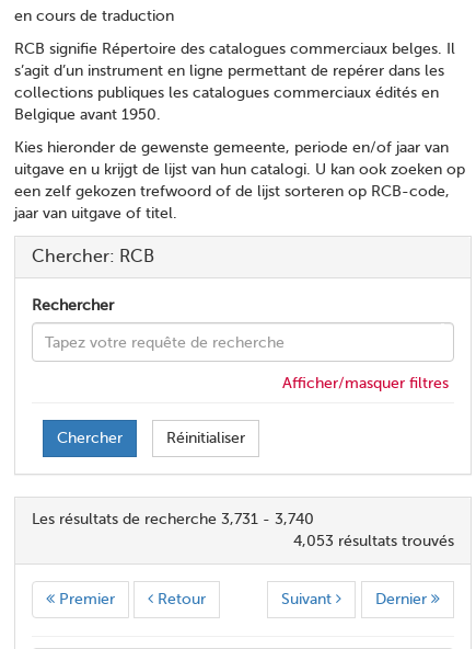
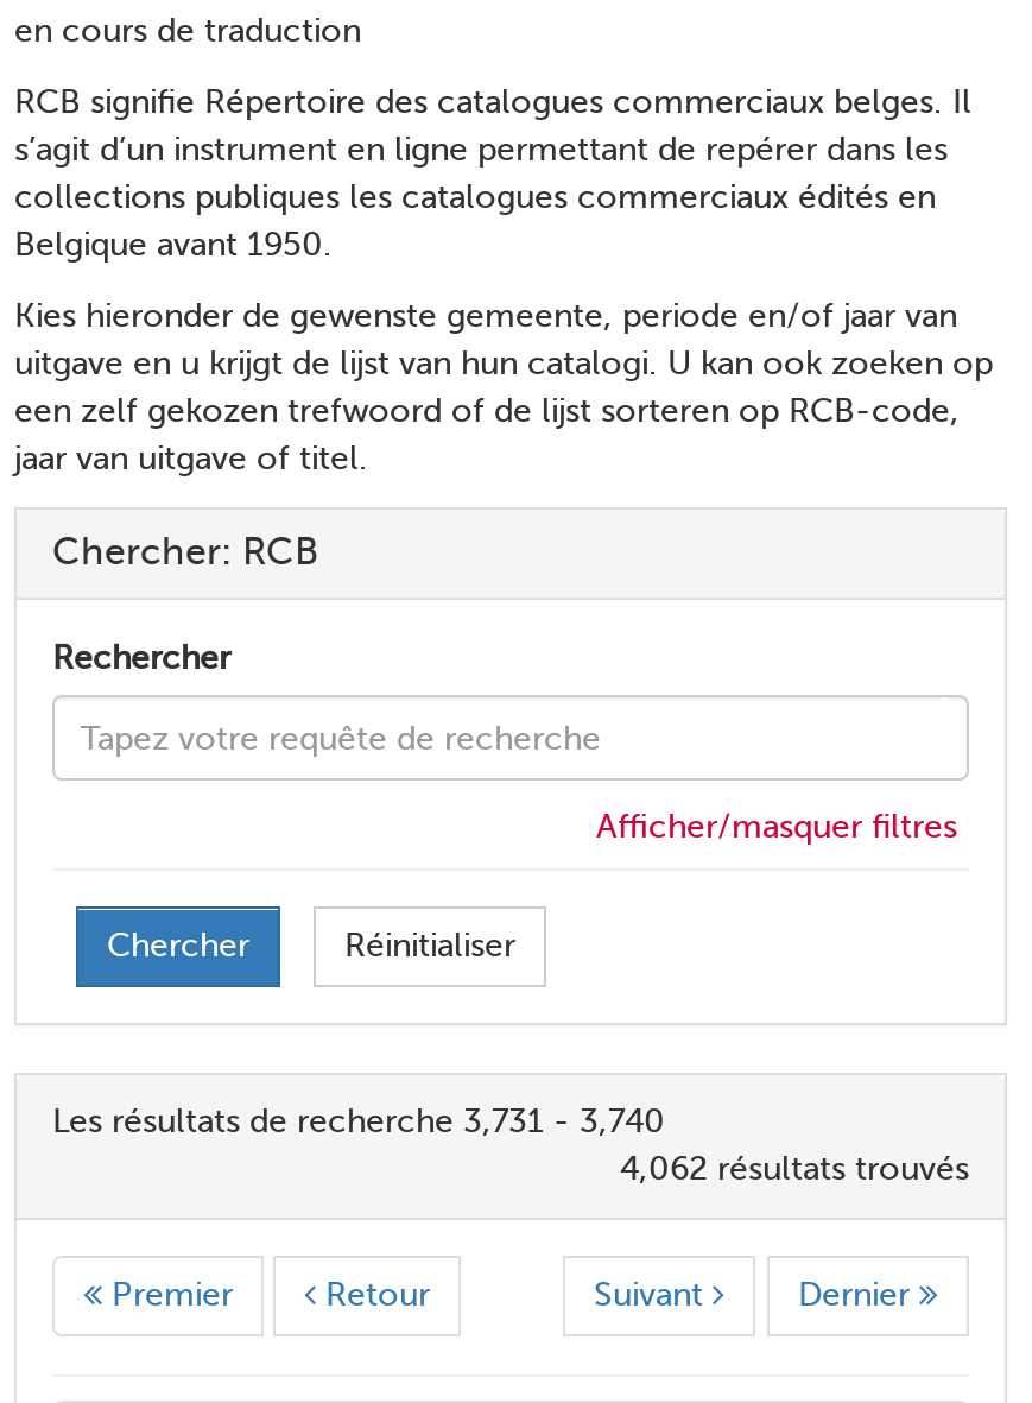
- 4,053 résultats trouvés
+ 4,062 résultats trouvés
